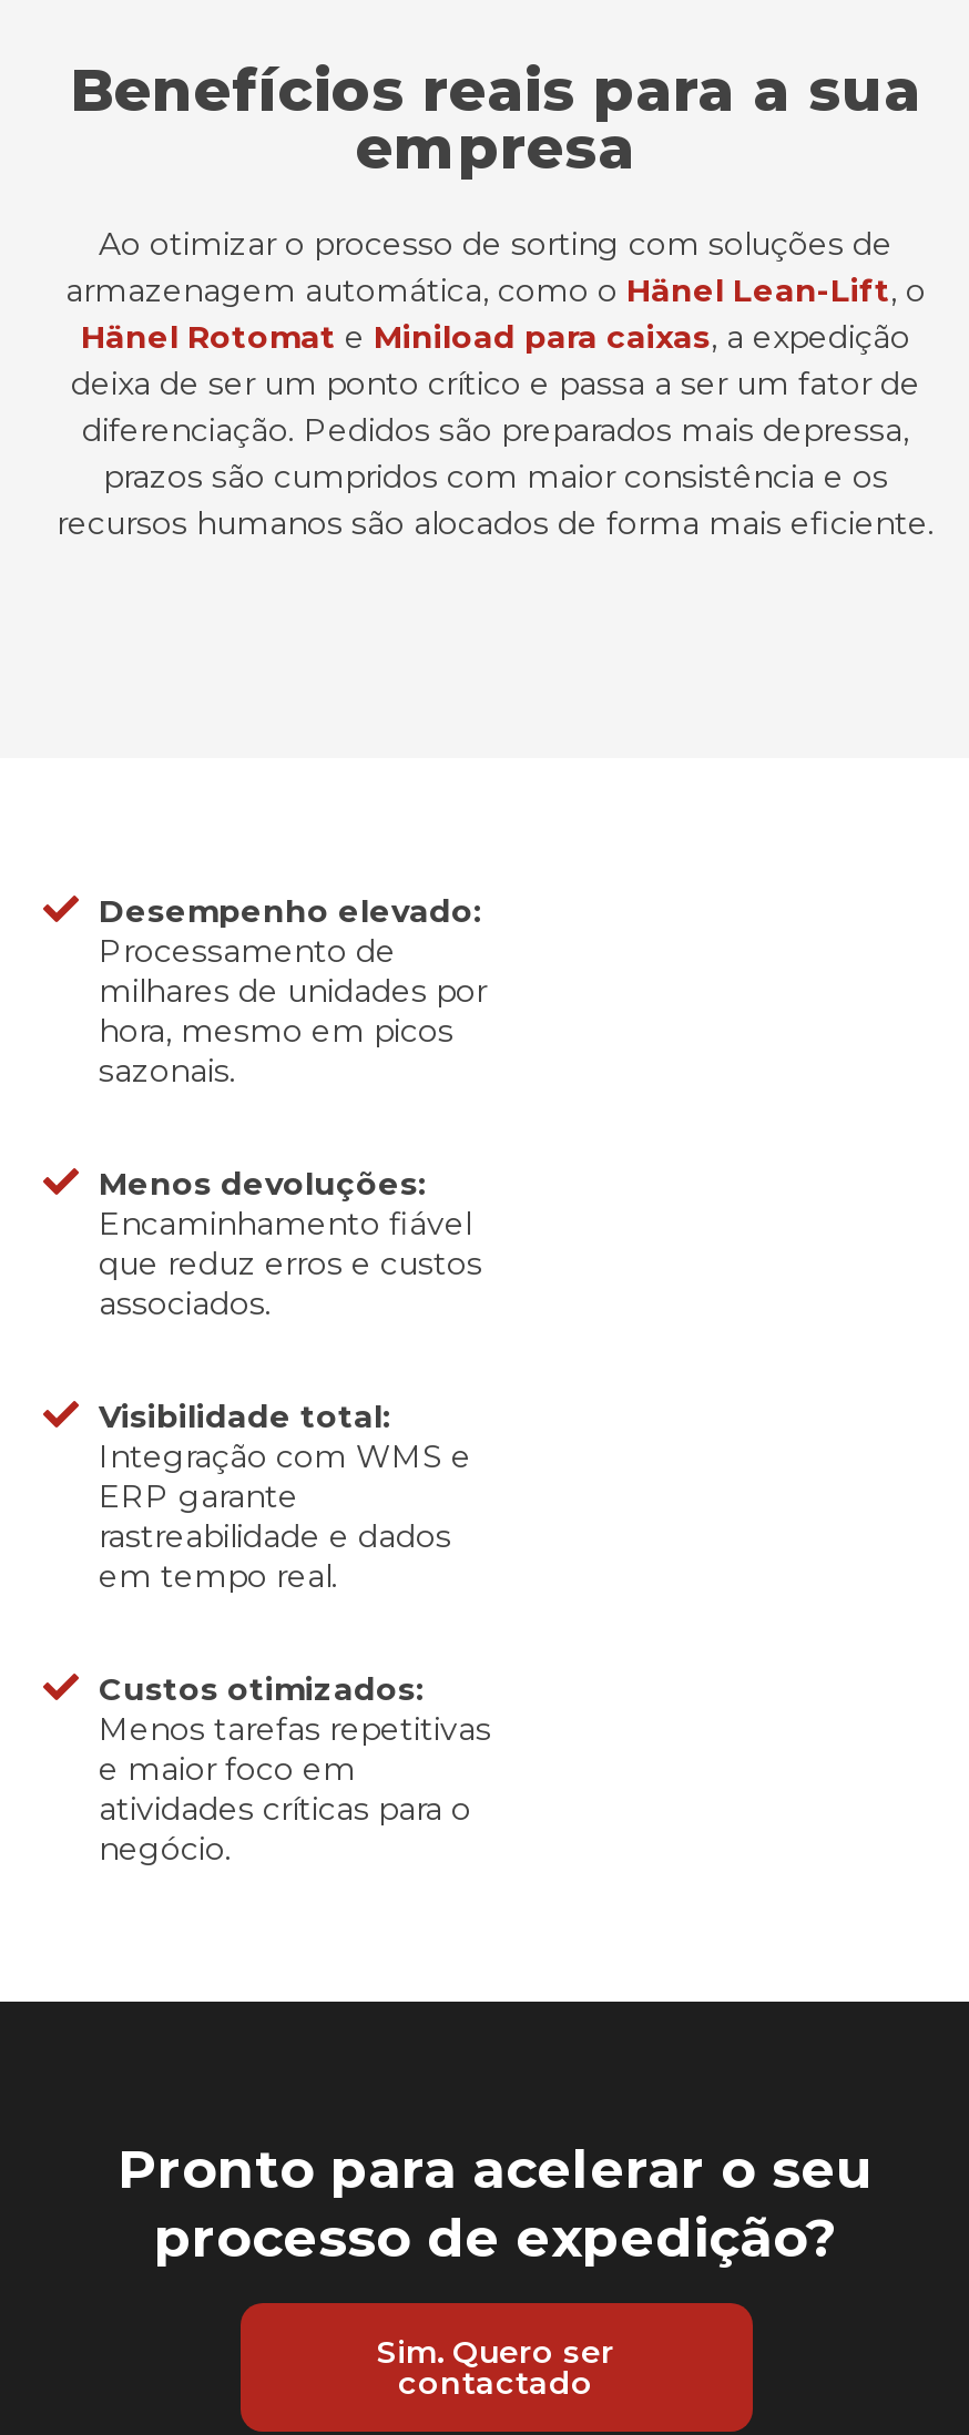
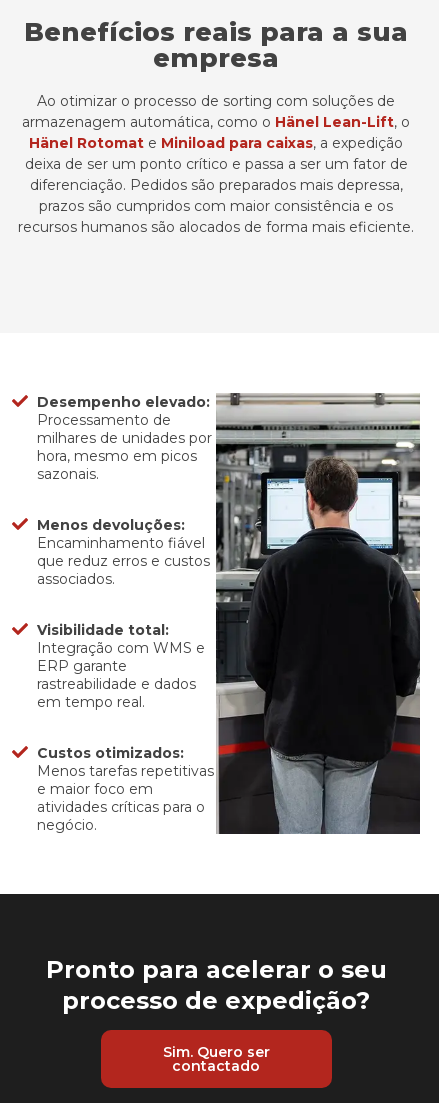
+ [image]
